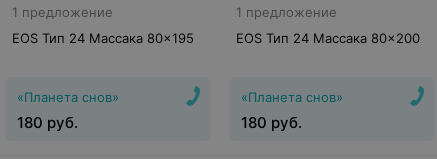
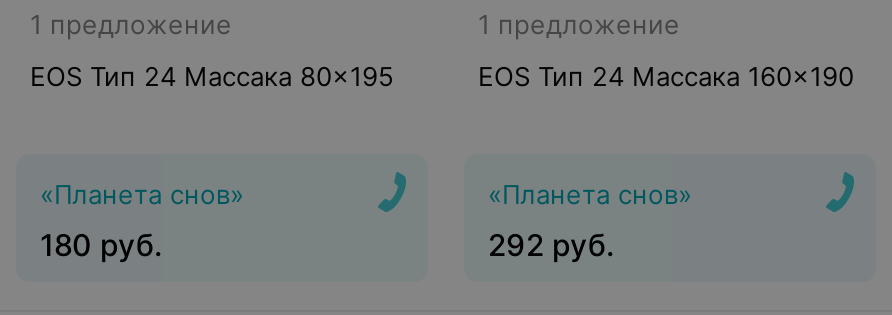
- EOS Тип 24 Массака 80x200
+ EOS Тип 24 Массака 160x190

- 180 руб.
+ 292 руб.
